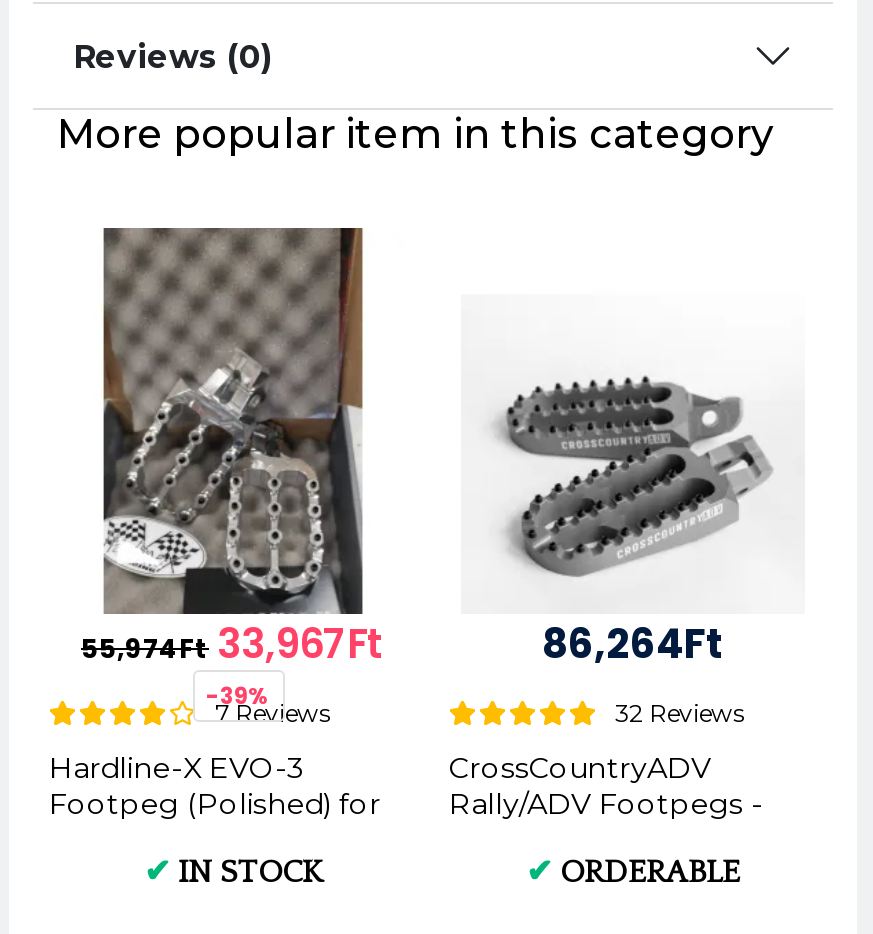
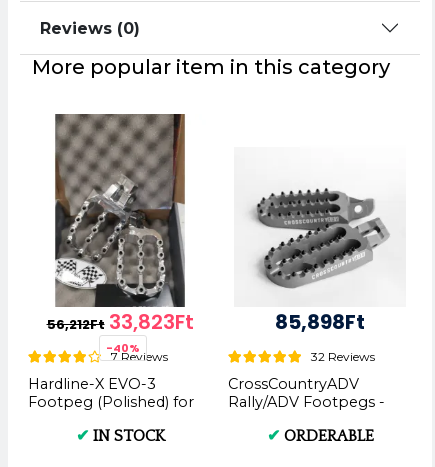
- 55,974Ft 33,967Ft
- -39%
+ 56,212Ft 33,823Ft
+ -40%

- 86,264Ft
+ 85,898Ft
